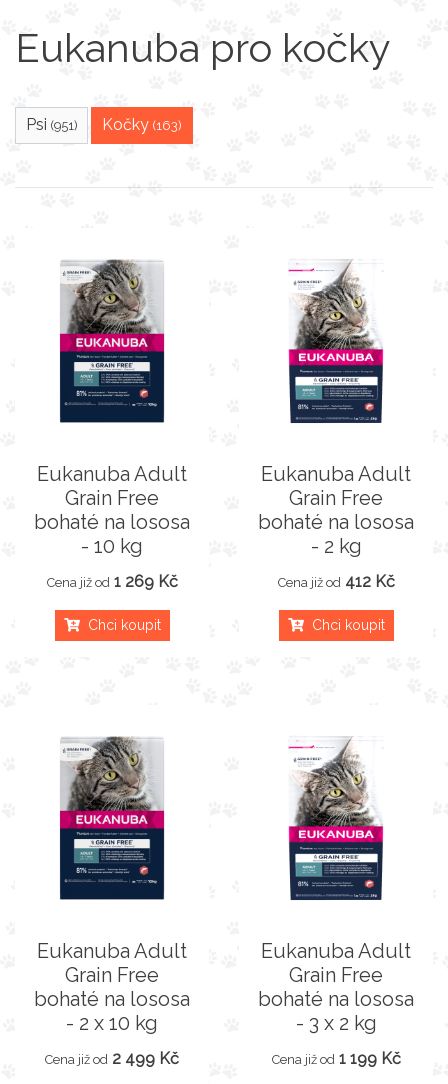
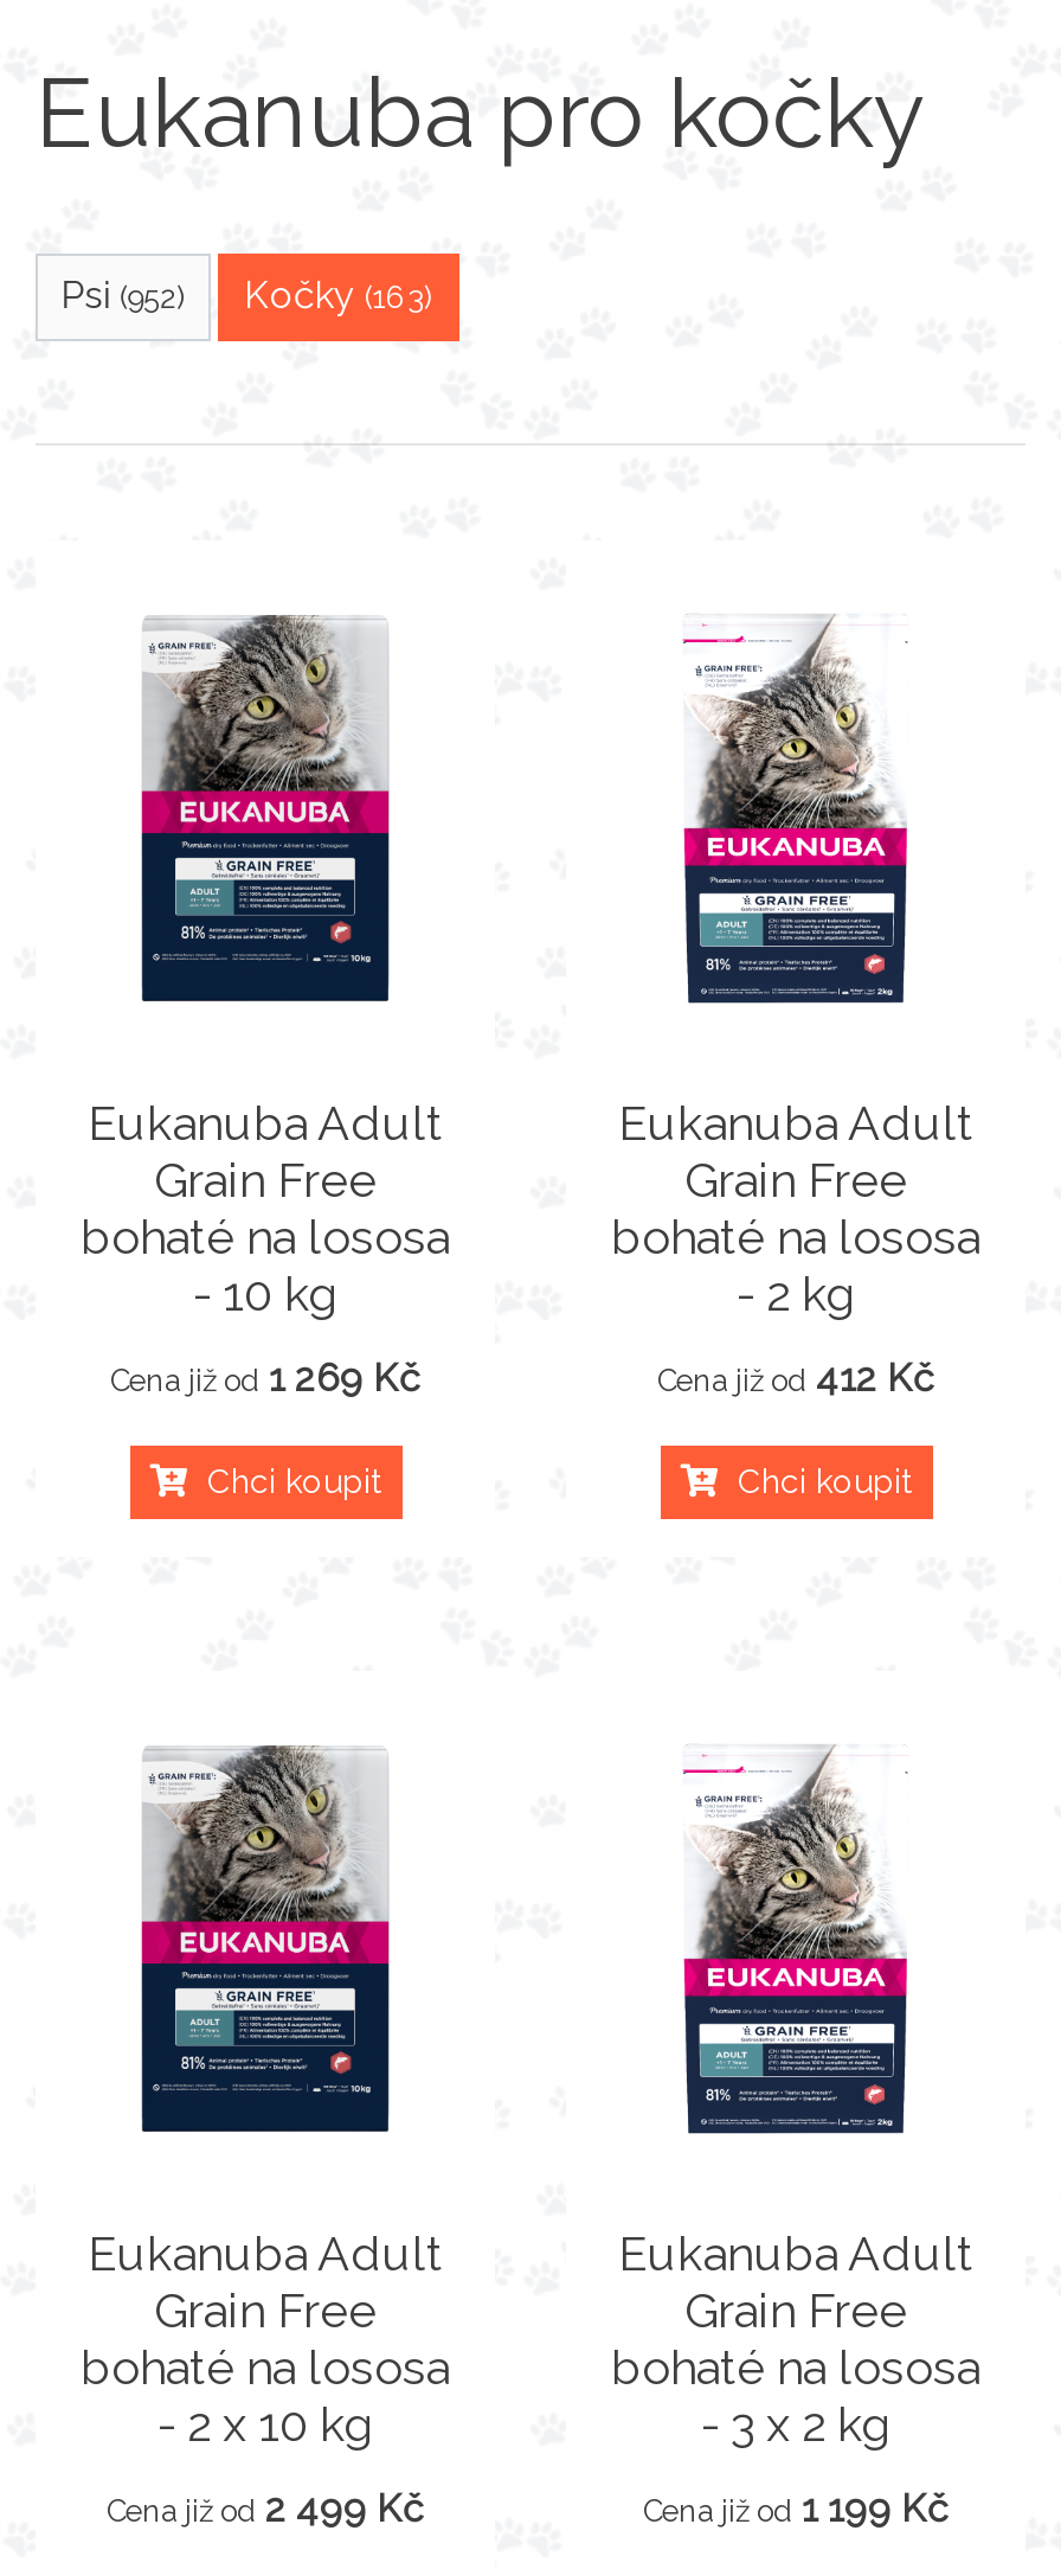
- Psi (951) Kočky (163)
+ Psi (952) Kočky (163)
